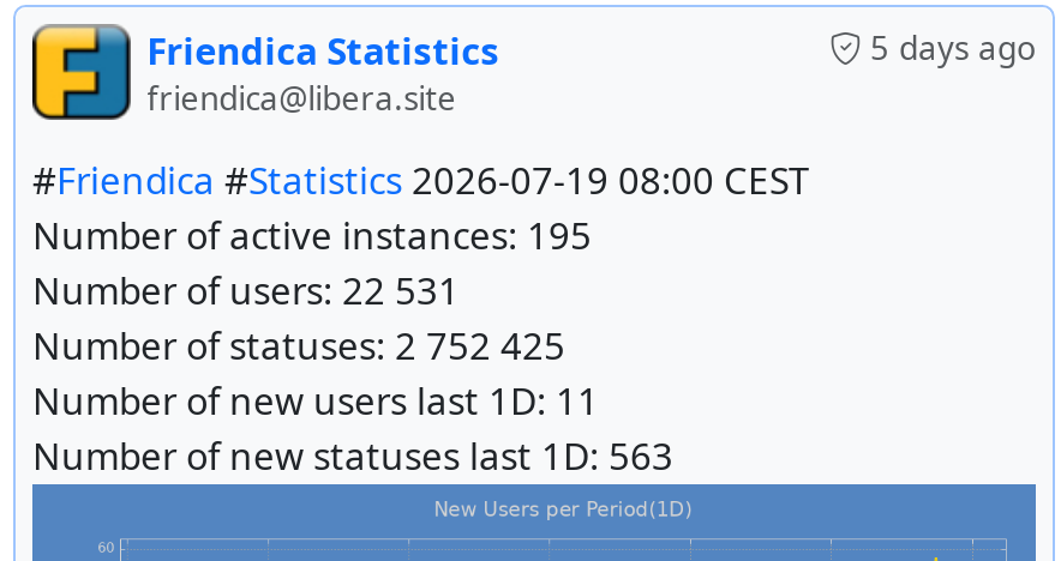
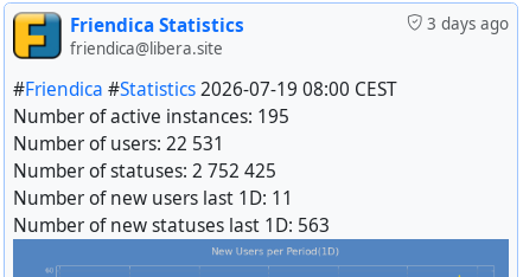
- 5 days ago
+ 3 days ago
